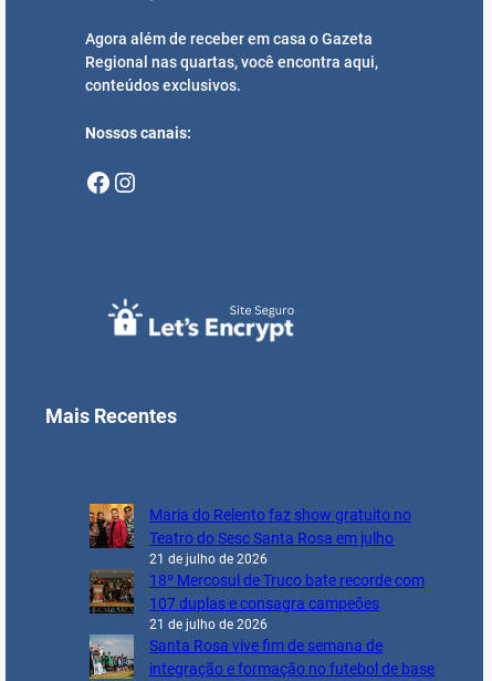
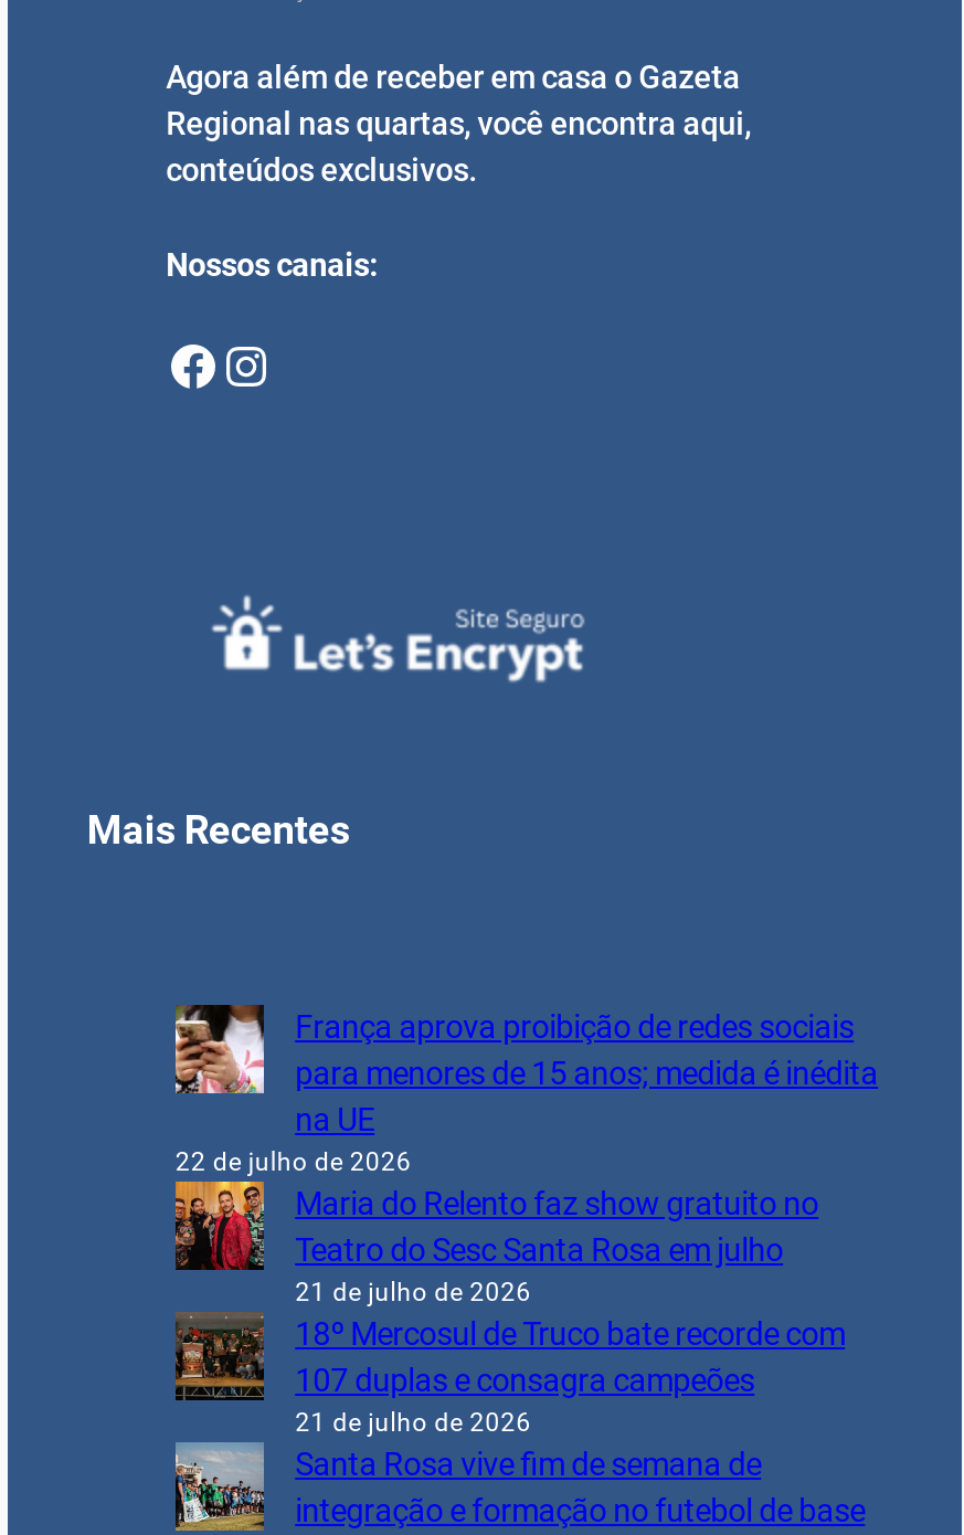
+ [image]
+ França aprova proibição de redes sociais
+ para menores de 15 anos; medida é inédita
+ na UE
+ 22 de julho de 2026
